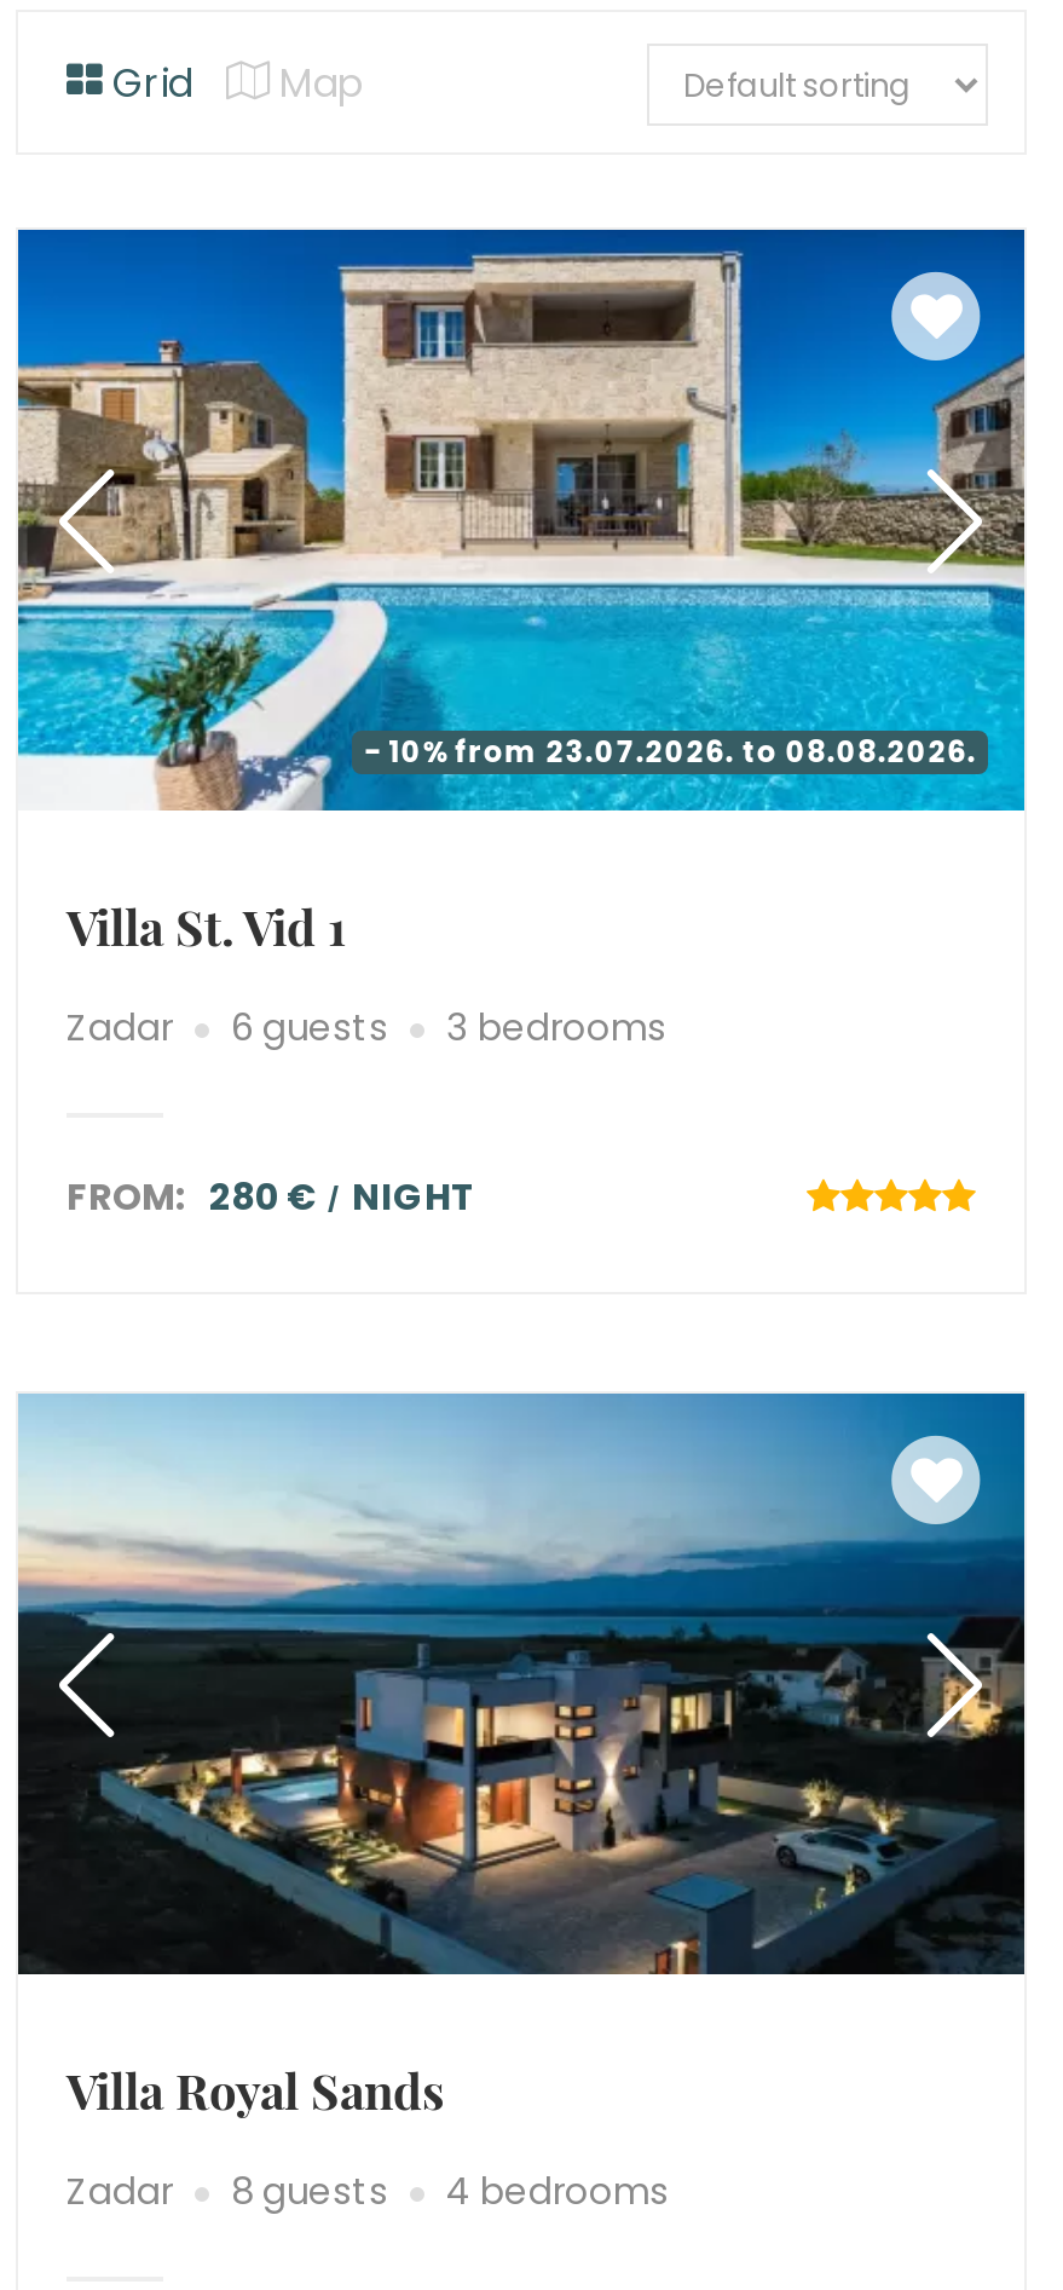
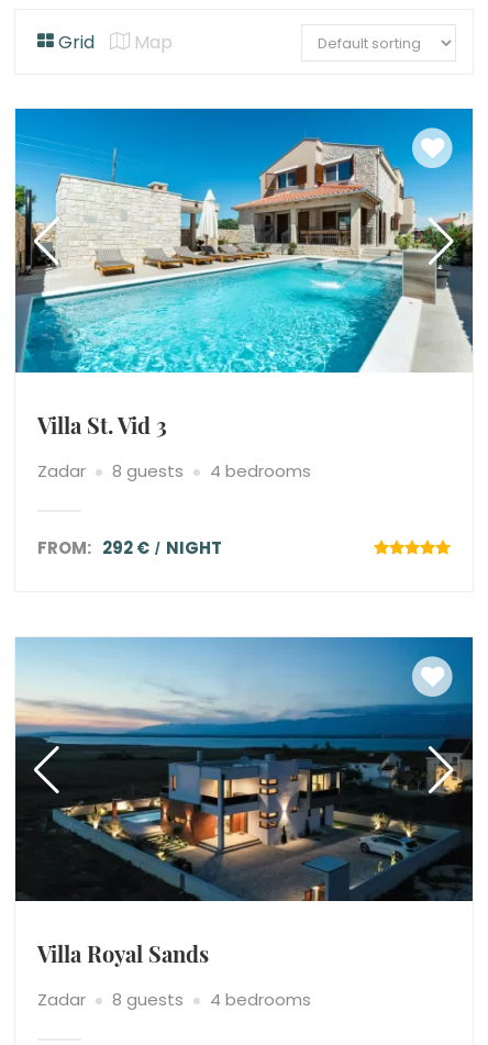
- [image]
- - 10% from 23.07.2026. to 08.08.2026.
- Villa St. Vid 1
+ [image]
+ Villa St. Vid 3

- 6 guests
+ 8 guests

- 3 bedrooms
+ 4 bedrooms

- FROM: 280 € NIGHT
+ FROM: 292 € NIGHT
